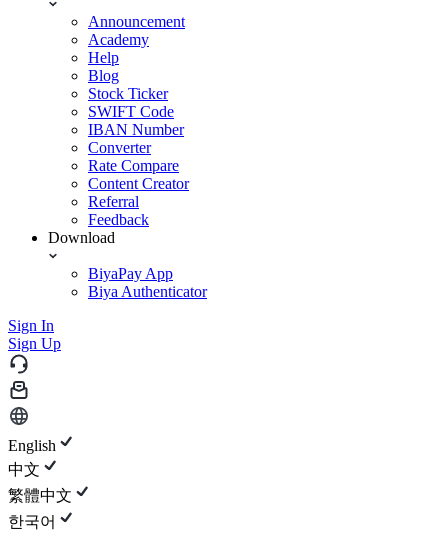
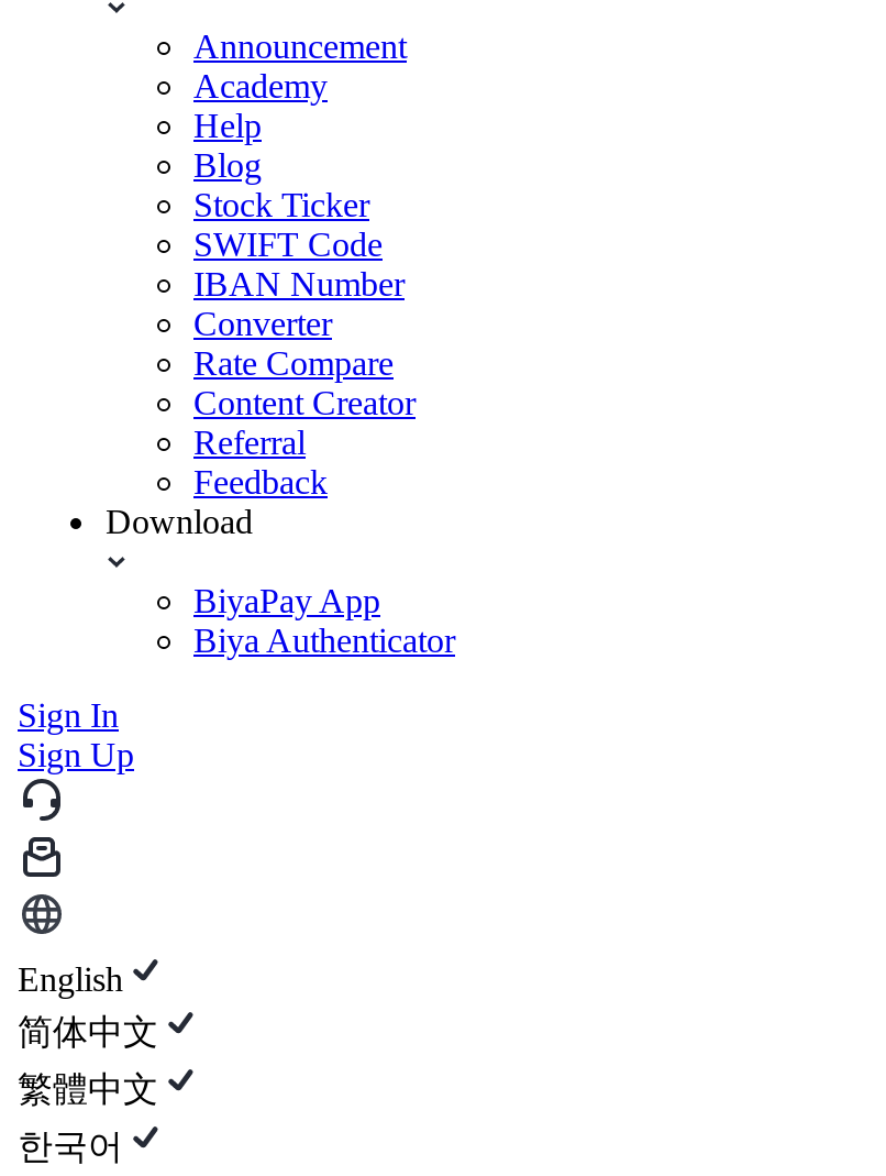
- 中文
+ 简体中文
